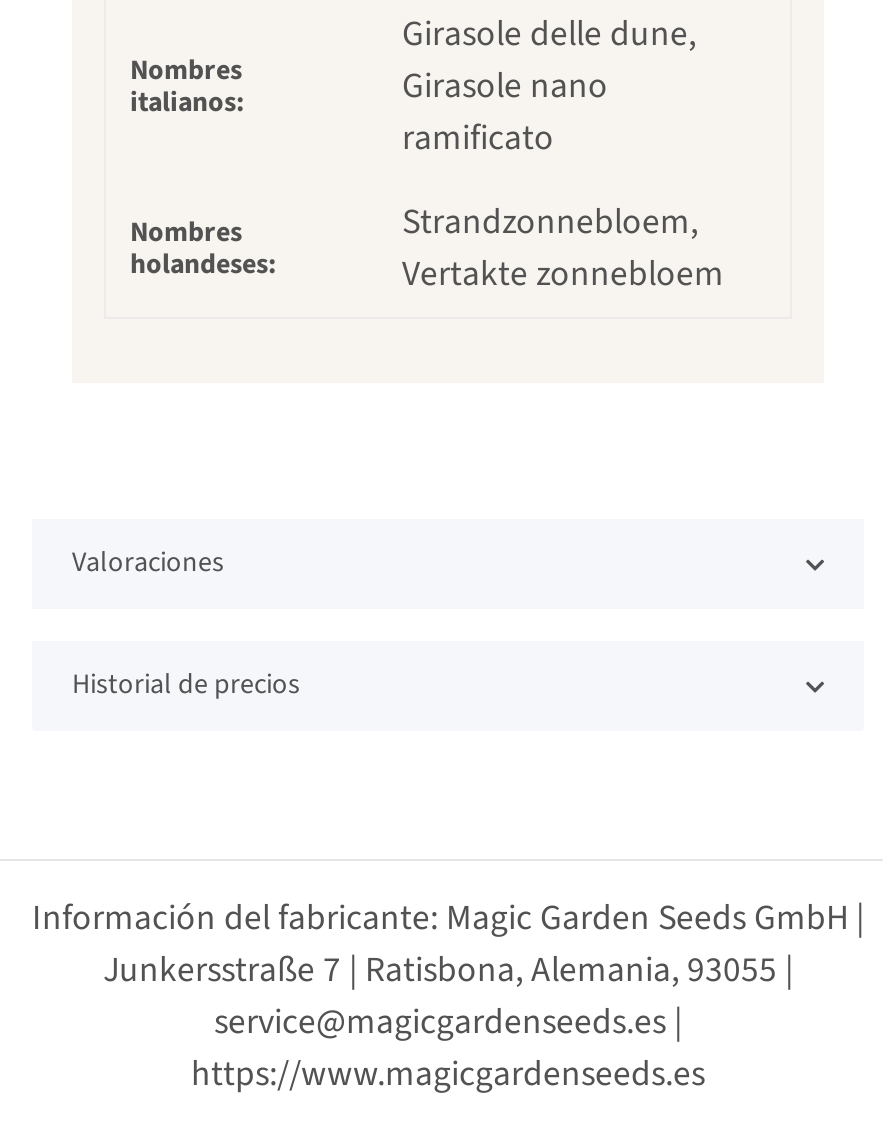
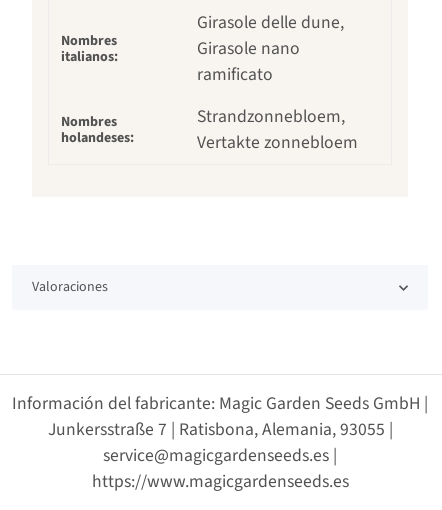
- Historial de precios
